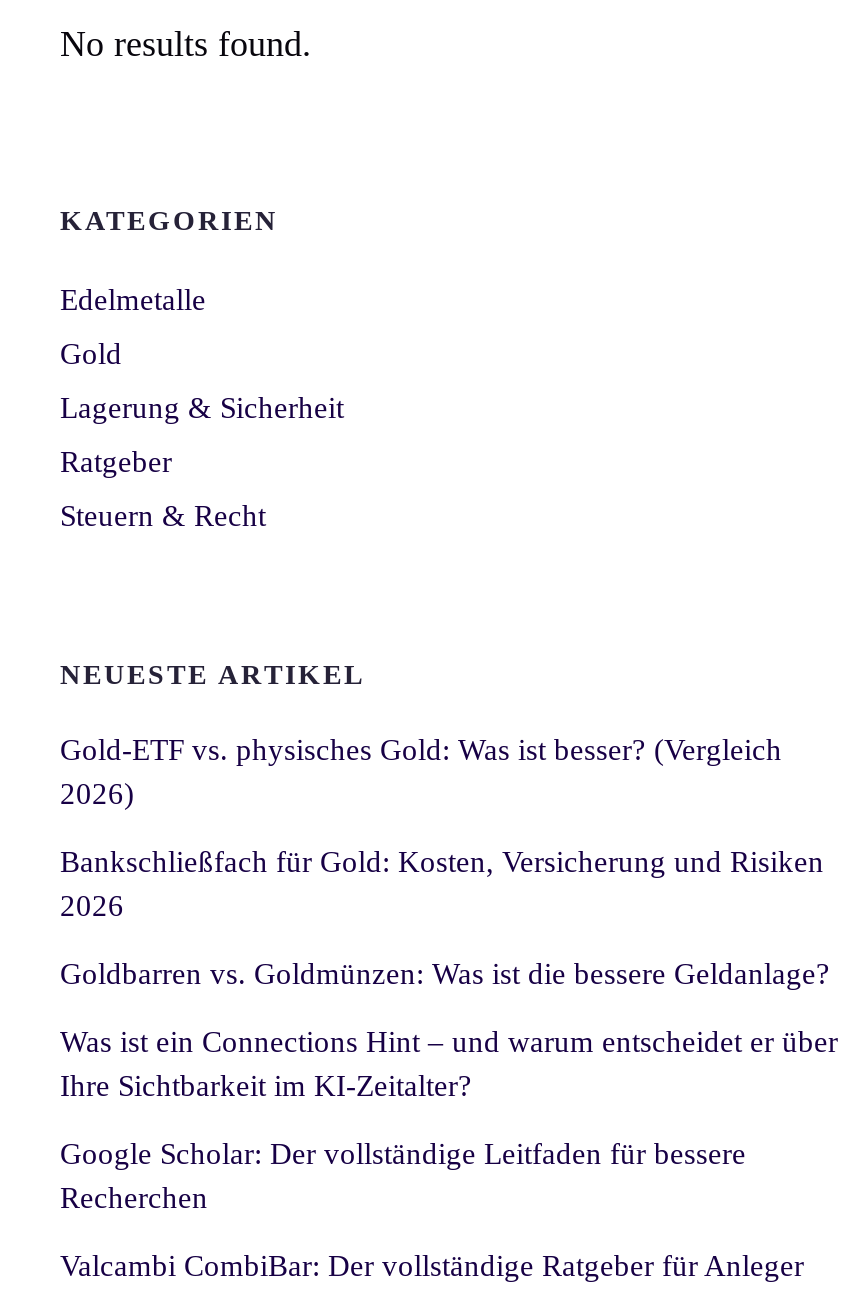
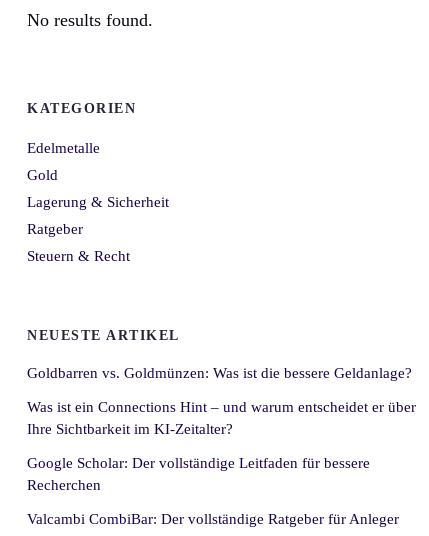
- Gold-ETF vs. physisches Gold: Was ist besser? (Vergleich
- 2026)
- Bankschließfach für Gold: Kosten, Versicherung und Risiken
- 2026
